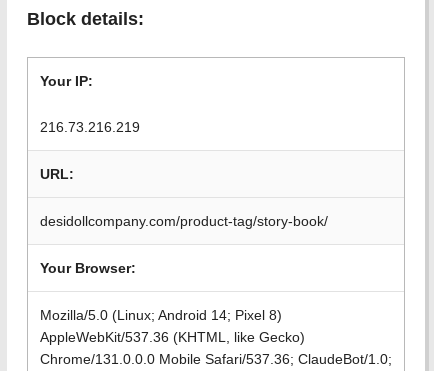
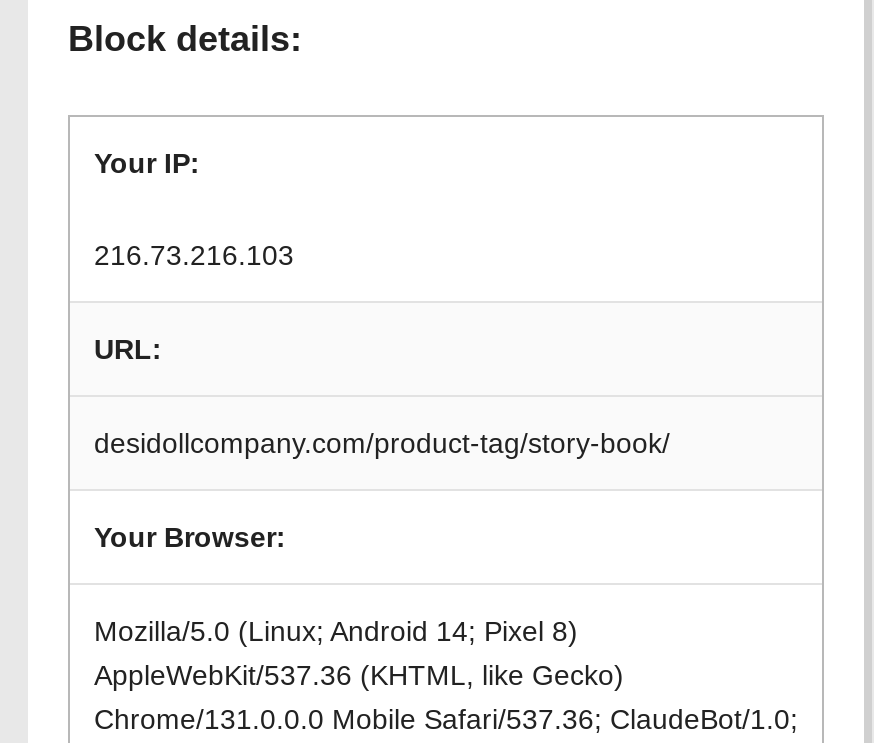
- 216.73.216.219
+ 216.73.216.103
